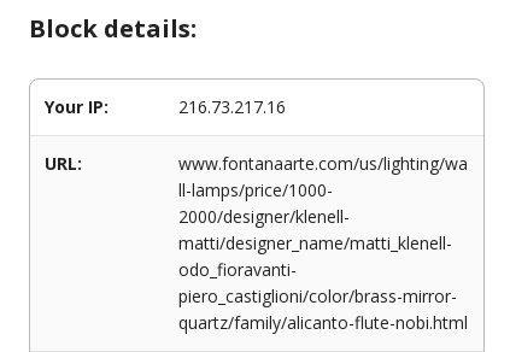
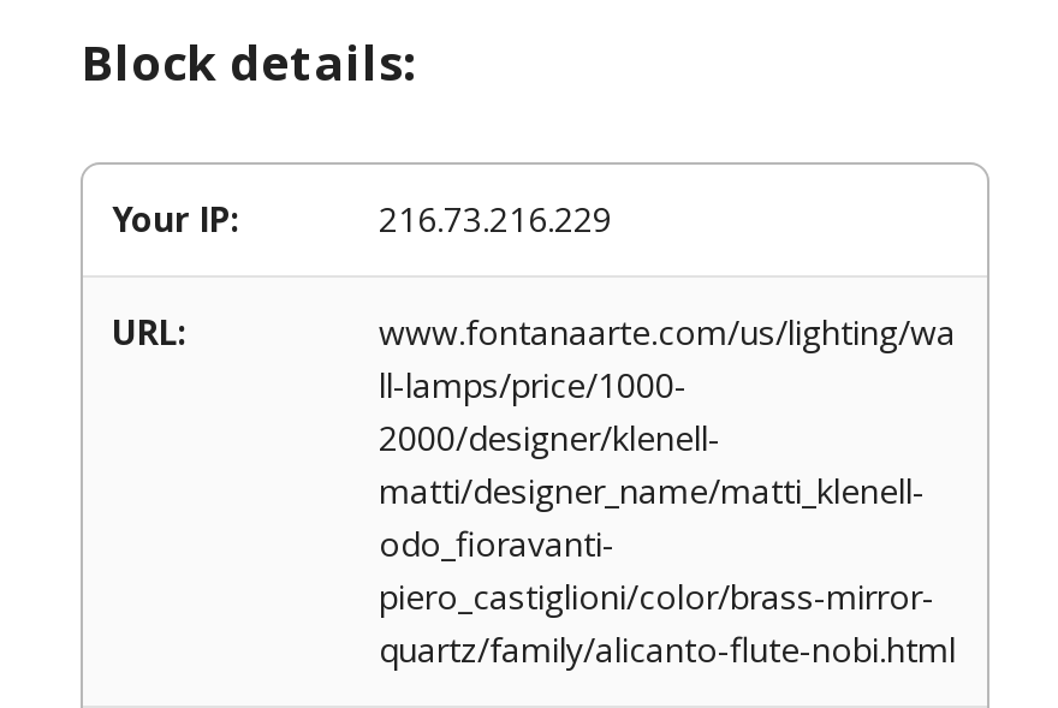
- 216.73.217.16
+ 216.73.216.229
